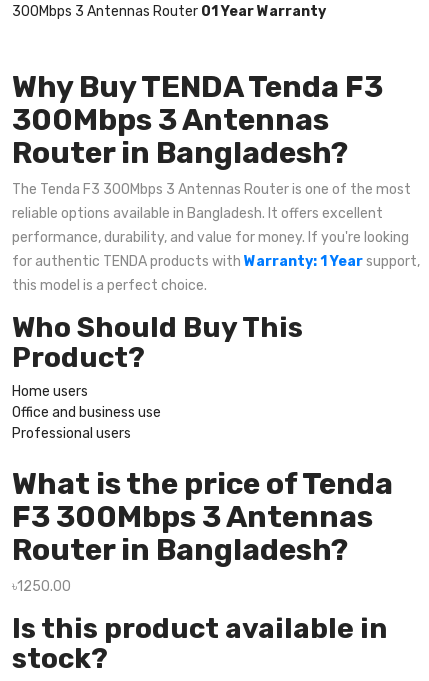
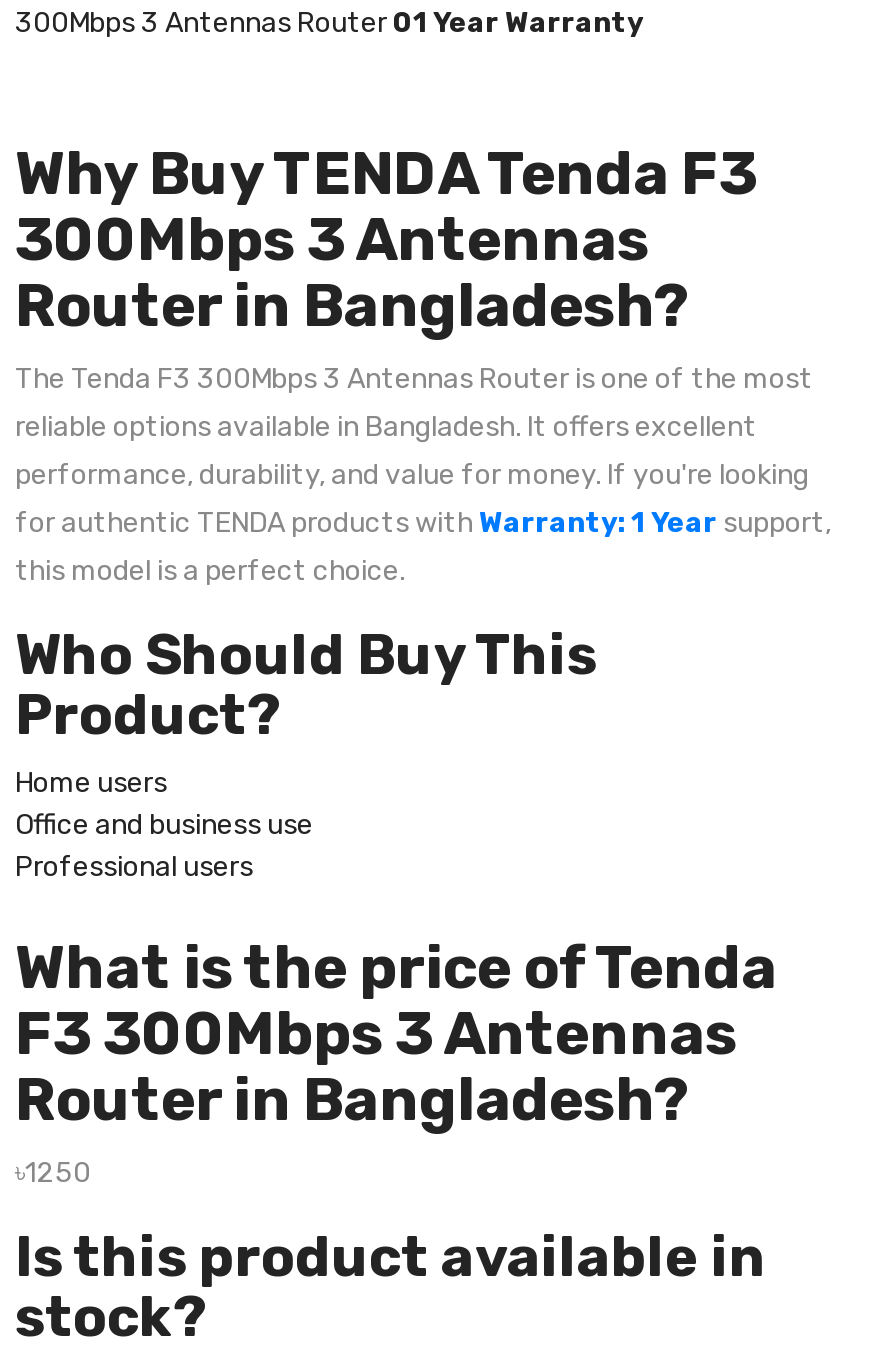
- ৳1250.00
+ ৳1250
